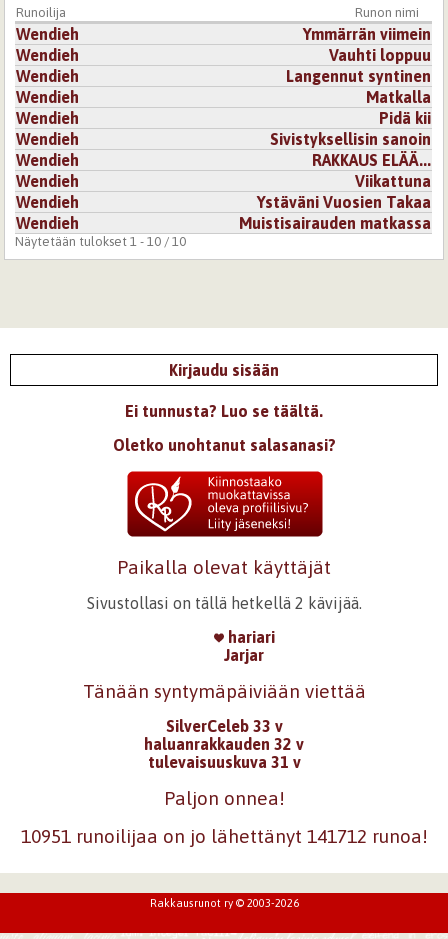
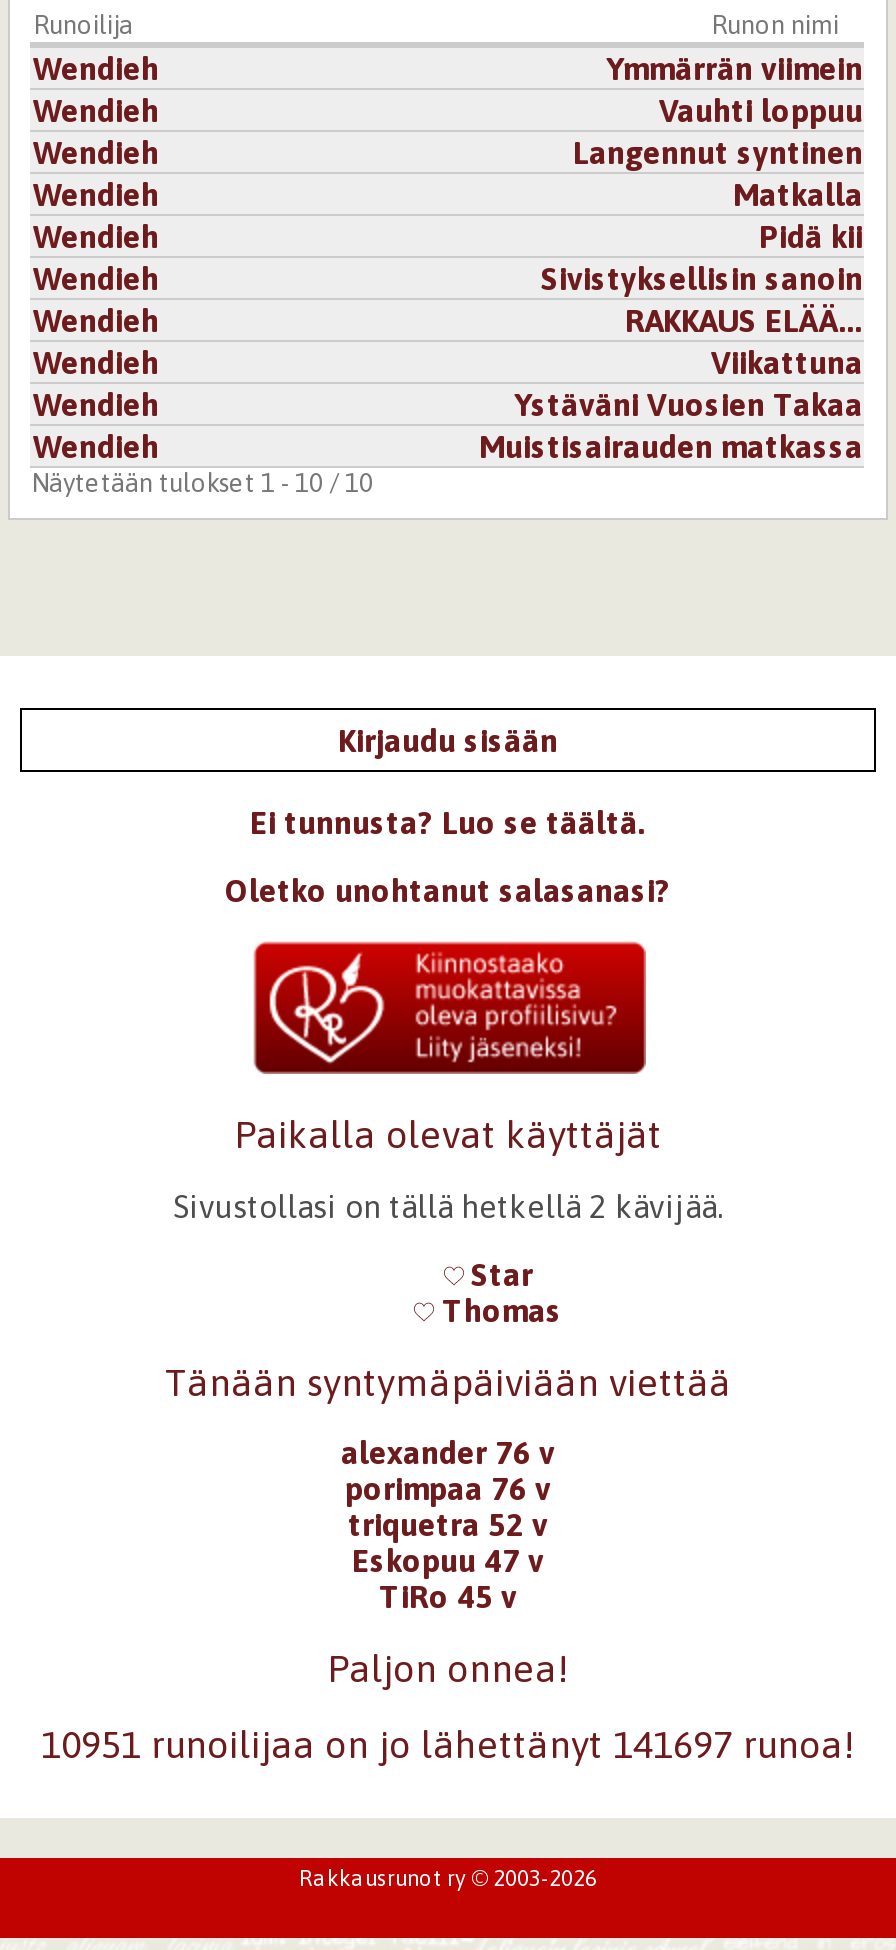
- hariari
- Jarjar
+ Star
+ Thomas

- SilverCeleb 33 v
- haluanrakkauden 32 v
- tulevaisuuskuva 31 v
+ alexander 76 v
+ porimpaa 76 v
+ triquetra 52 v
+ Eskopuu 47 v
+ TiRo 45 v

- 10951 runoilijaa on jo lähettänyt 141712 runoa!
+ 10951 runoilijaa on jo lähettänyt 141697 runoa!
